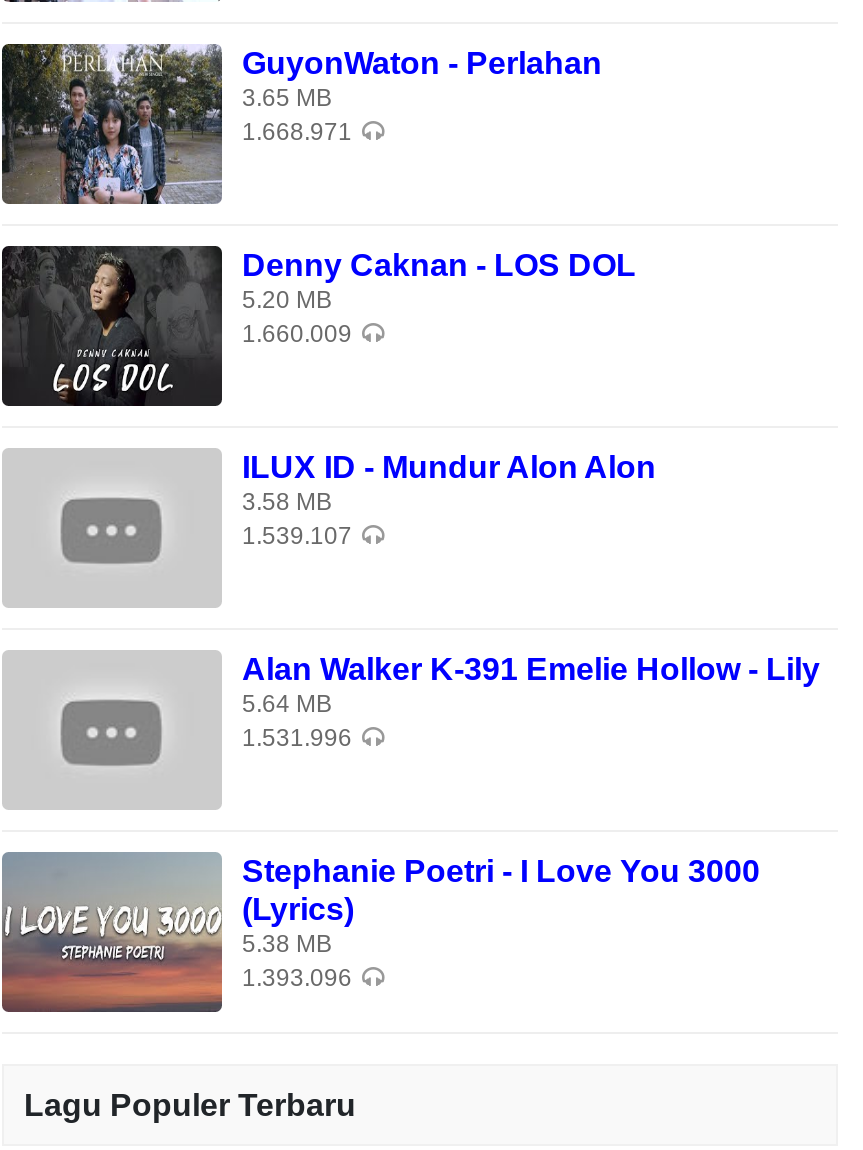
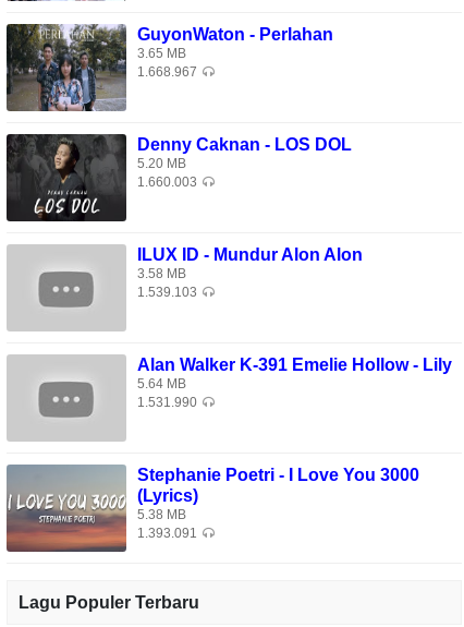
- 1.668.971
+ 1.668.967

- 1.660.009
+ 1.660.003

- 1.539.107
+ 1.539.103

- 1.531.996
+ 1.531.990

- 1.393.096
+ 1.393.091
